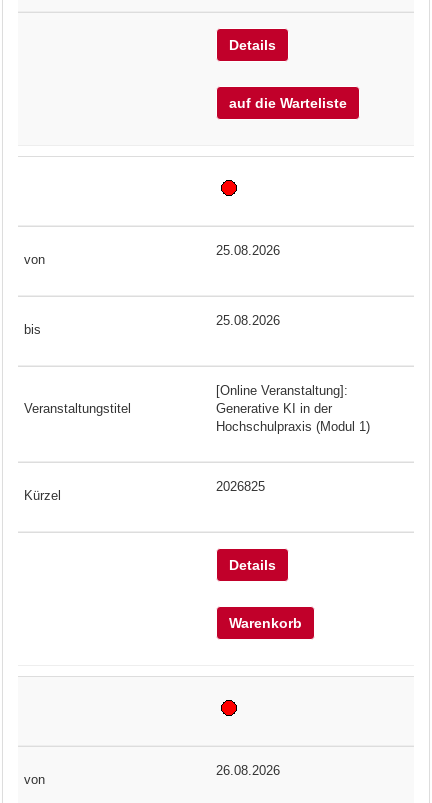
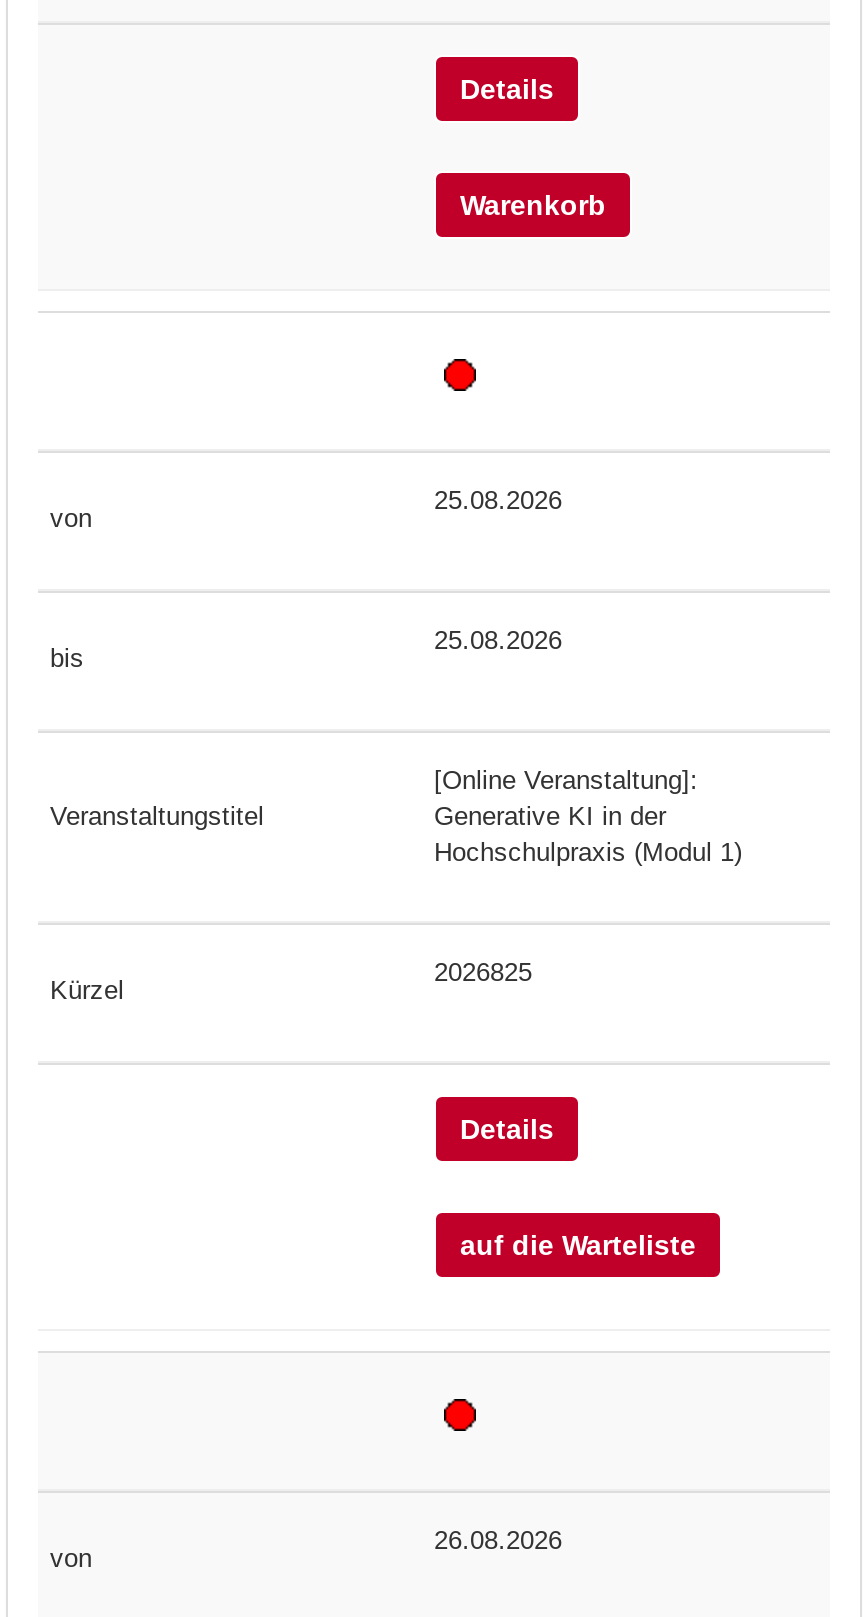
moved down: auf die Warteliste

moved up: Warenkorb
